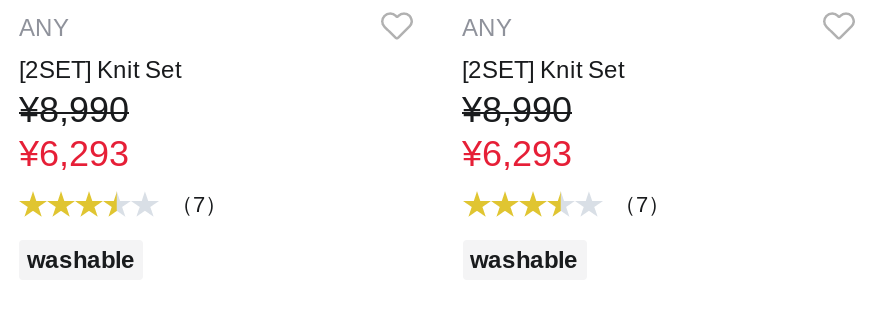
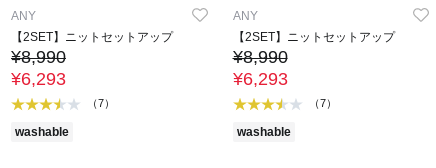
- [2SET] Knit Set
+ 【2SET】ニットセットアップ

- [2SET] Knit Set
+ 【2SET】ニットセットアップ
